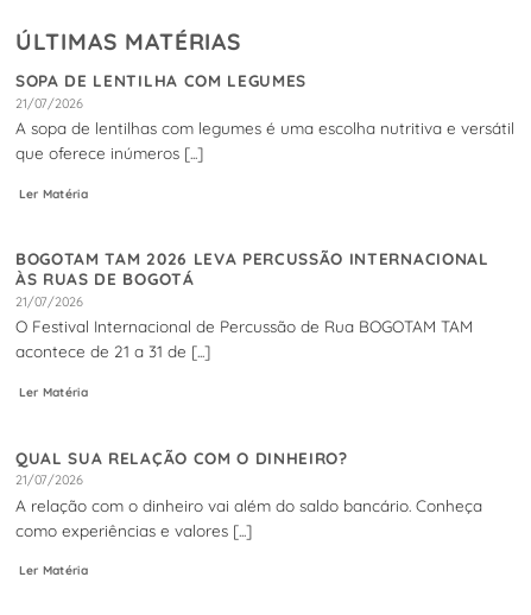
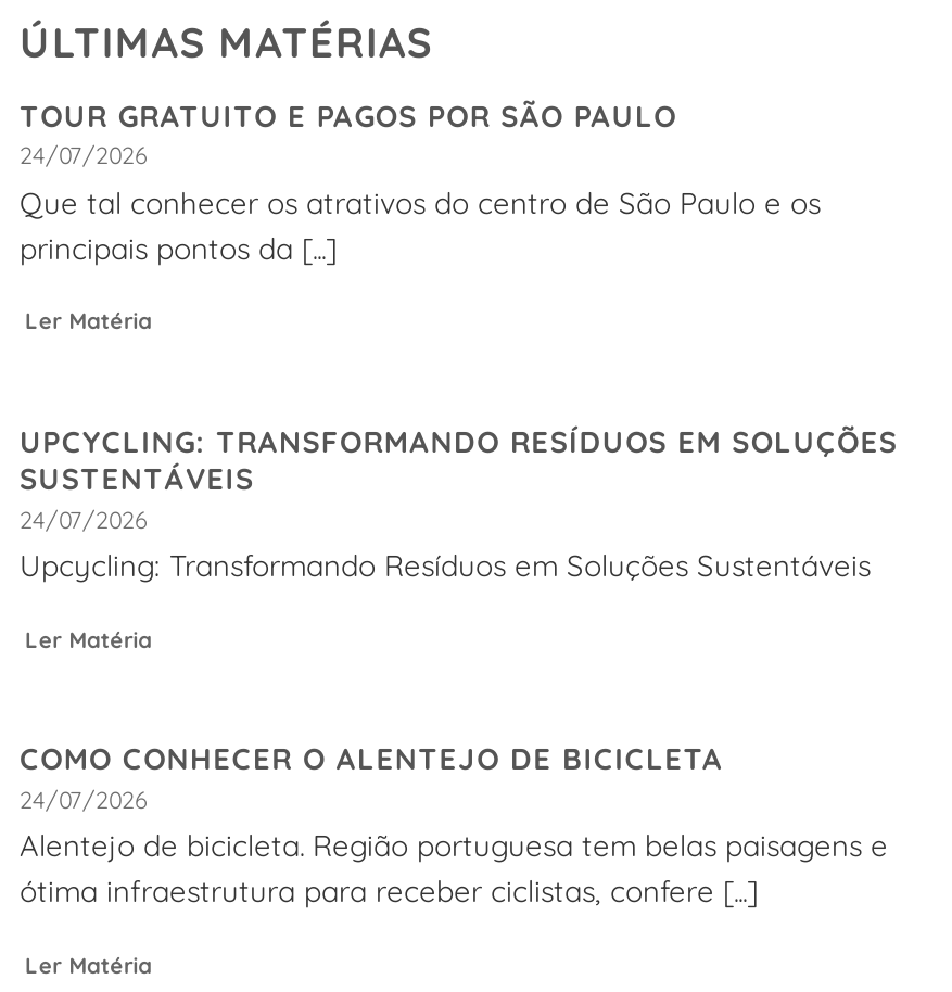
- SOPA DE LENTILHA COM LEGUMES
- 21/07/2026
- A sopa de lentilhas com legumes é uma escolha nutritiva e versátil
- que oferece inúmeros [...]
+ TOUR GRATUITO E PAGOS POR SÃO PAULO
+ 24/07/2026
+ Que tal conhecer os atrativos do centro de São Paulo e os
+ principais pontos da [...]

- BOGOTAM TAM 2026 LEVA PERCUSSÃO INTERNACIONAL
- ÀS RUAS DE BOGOTÁ
- 21/07/2026
- O Festival Internacional de Percussão de Rua BOGOTAM TAM
- acontece de 21 a 31 de [...]
+ UPCYCLING: TRANSFORMANDO RESÍDUOS EM SOLUÇÕES
+ SUSTENTÁVEIS
+ 24/07/2026
+ Upcycling: Transformando Resíduos em Soluções Sustentáveis

- QUAL SUA RELAÇÃO COM O DINHEIRO?
- 21/07/2026
- A relação com o dinheiro vai além do saldo bancário. Conheça
- como experiências e valores [...]
+ COMO CONHECER O ALENTEJO DE BICICLETA
+ 24/07/2026
+ Alentejo de bicicleta. Região portuguesa tem belas paisagens e
+ ótima infraestrutura para receber ciclistas, confere [...]
